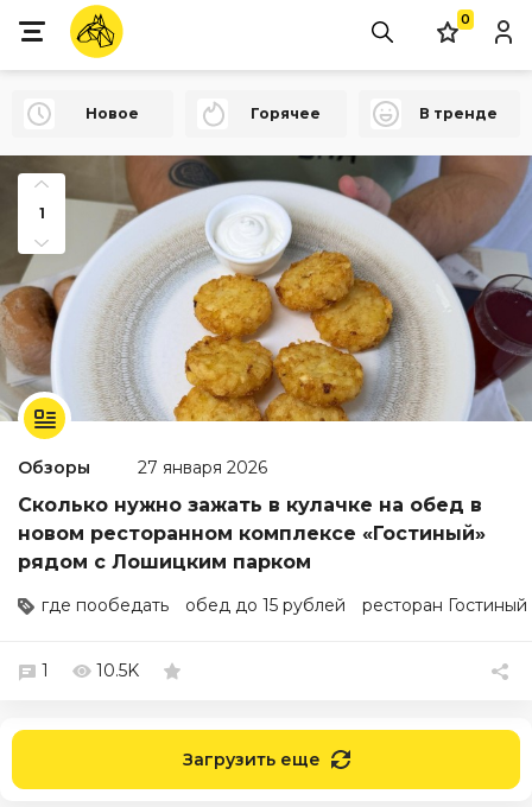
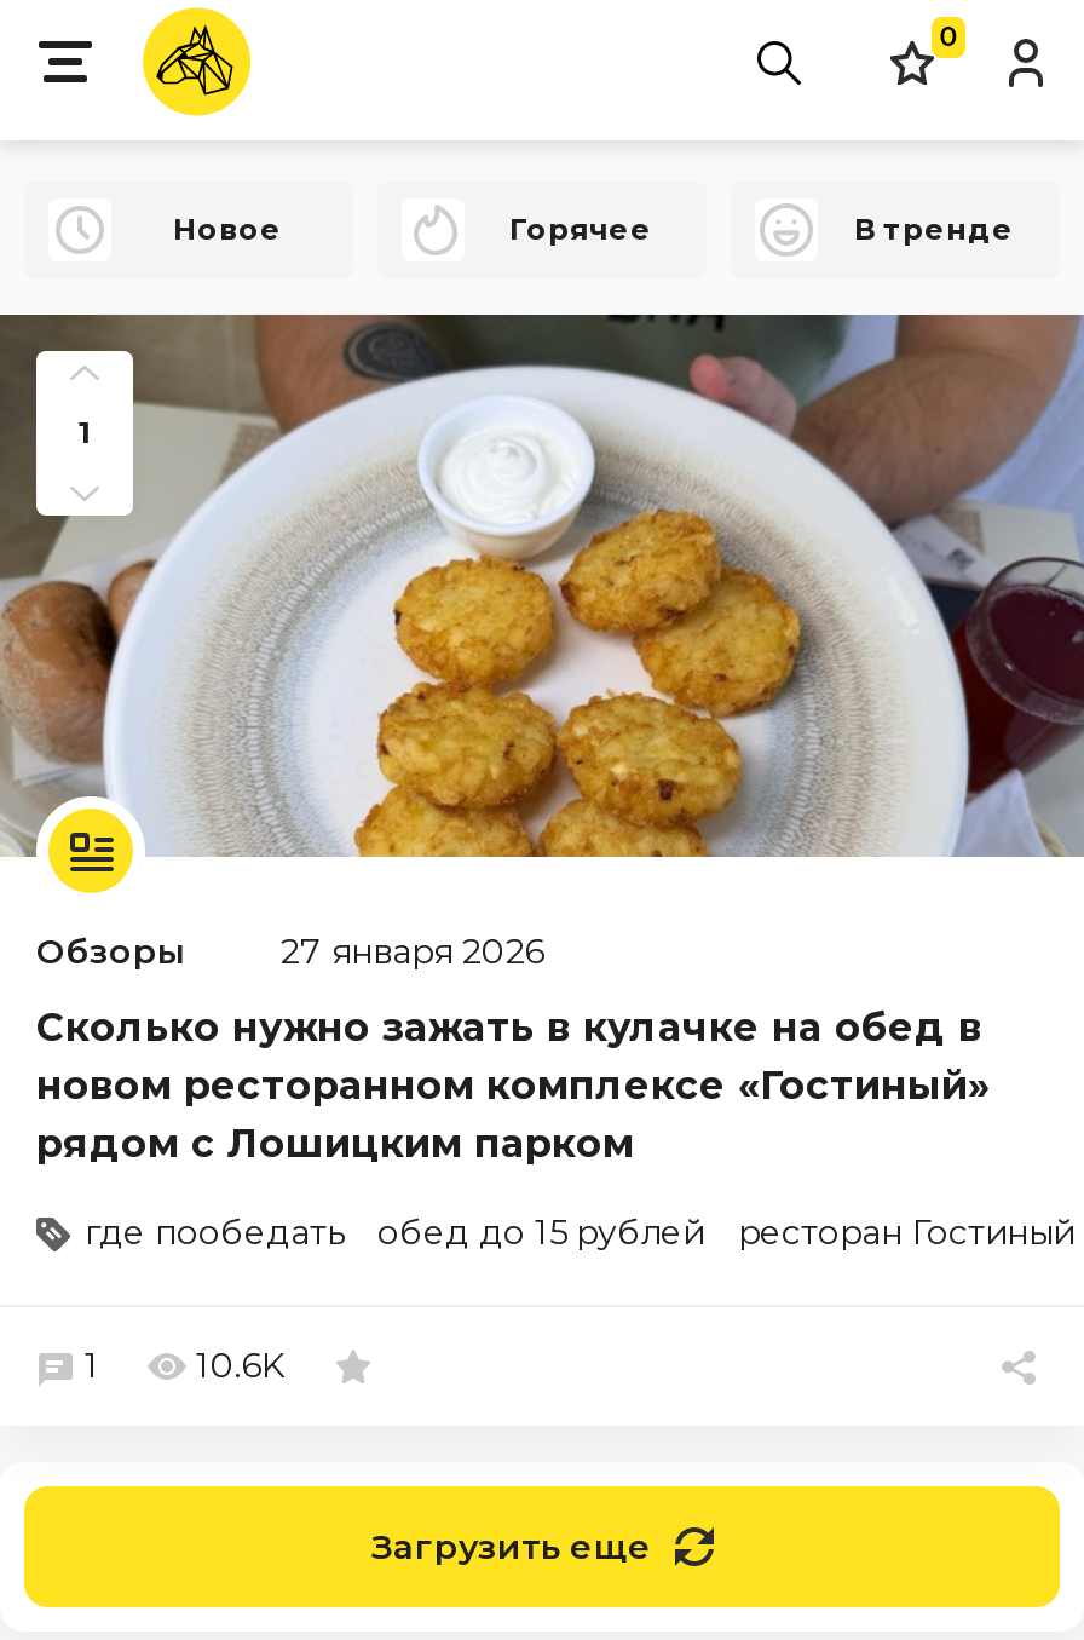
- 10.5K
+ 10.6K
